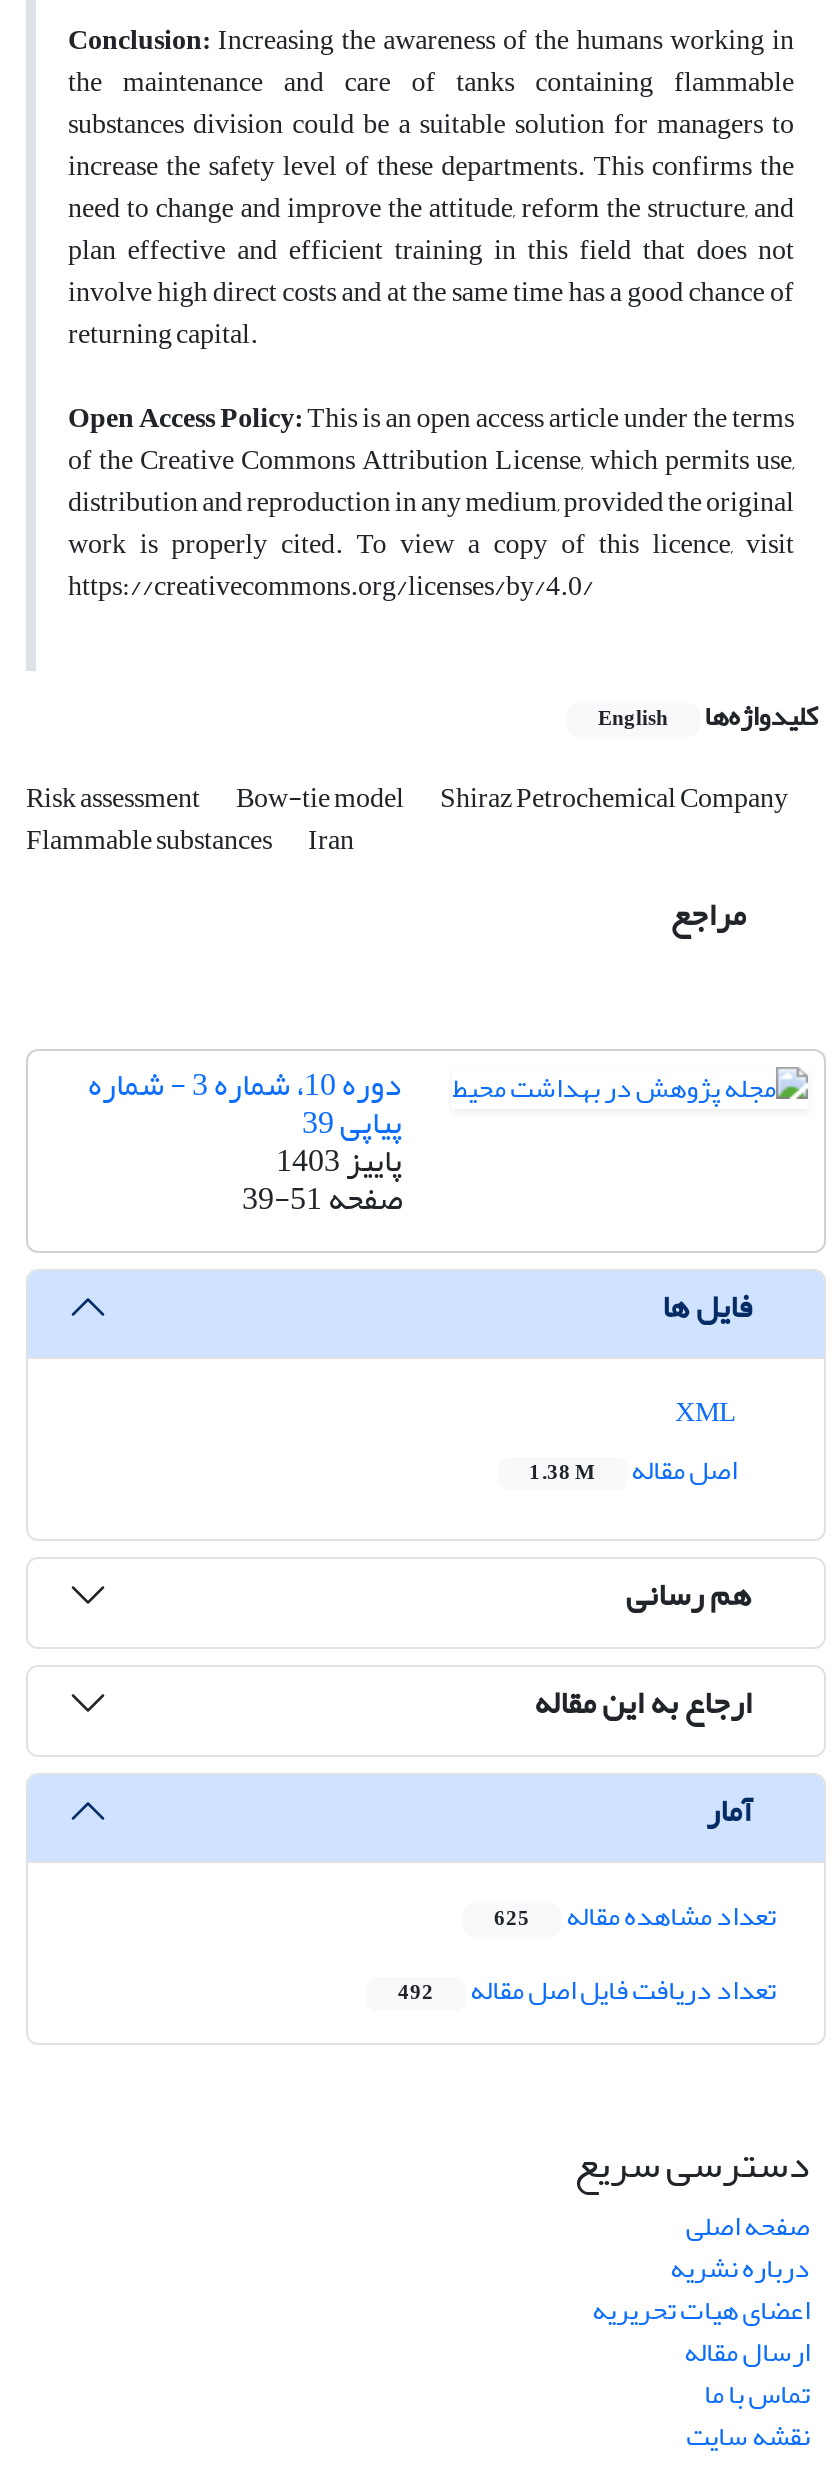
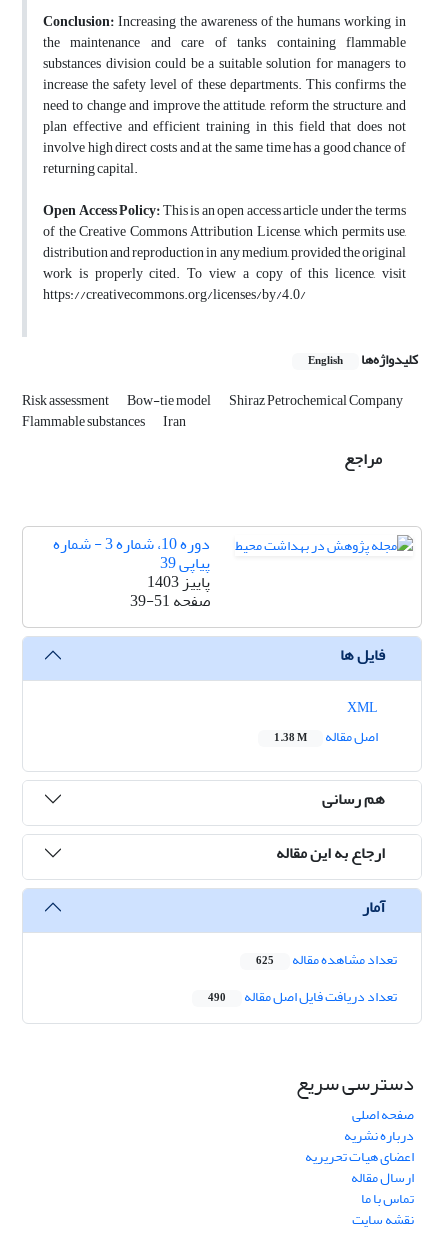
- تعداد دریافت فایل اصل مقاله 492
+ تعداد دریافت فایل اصل مقاله 490
